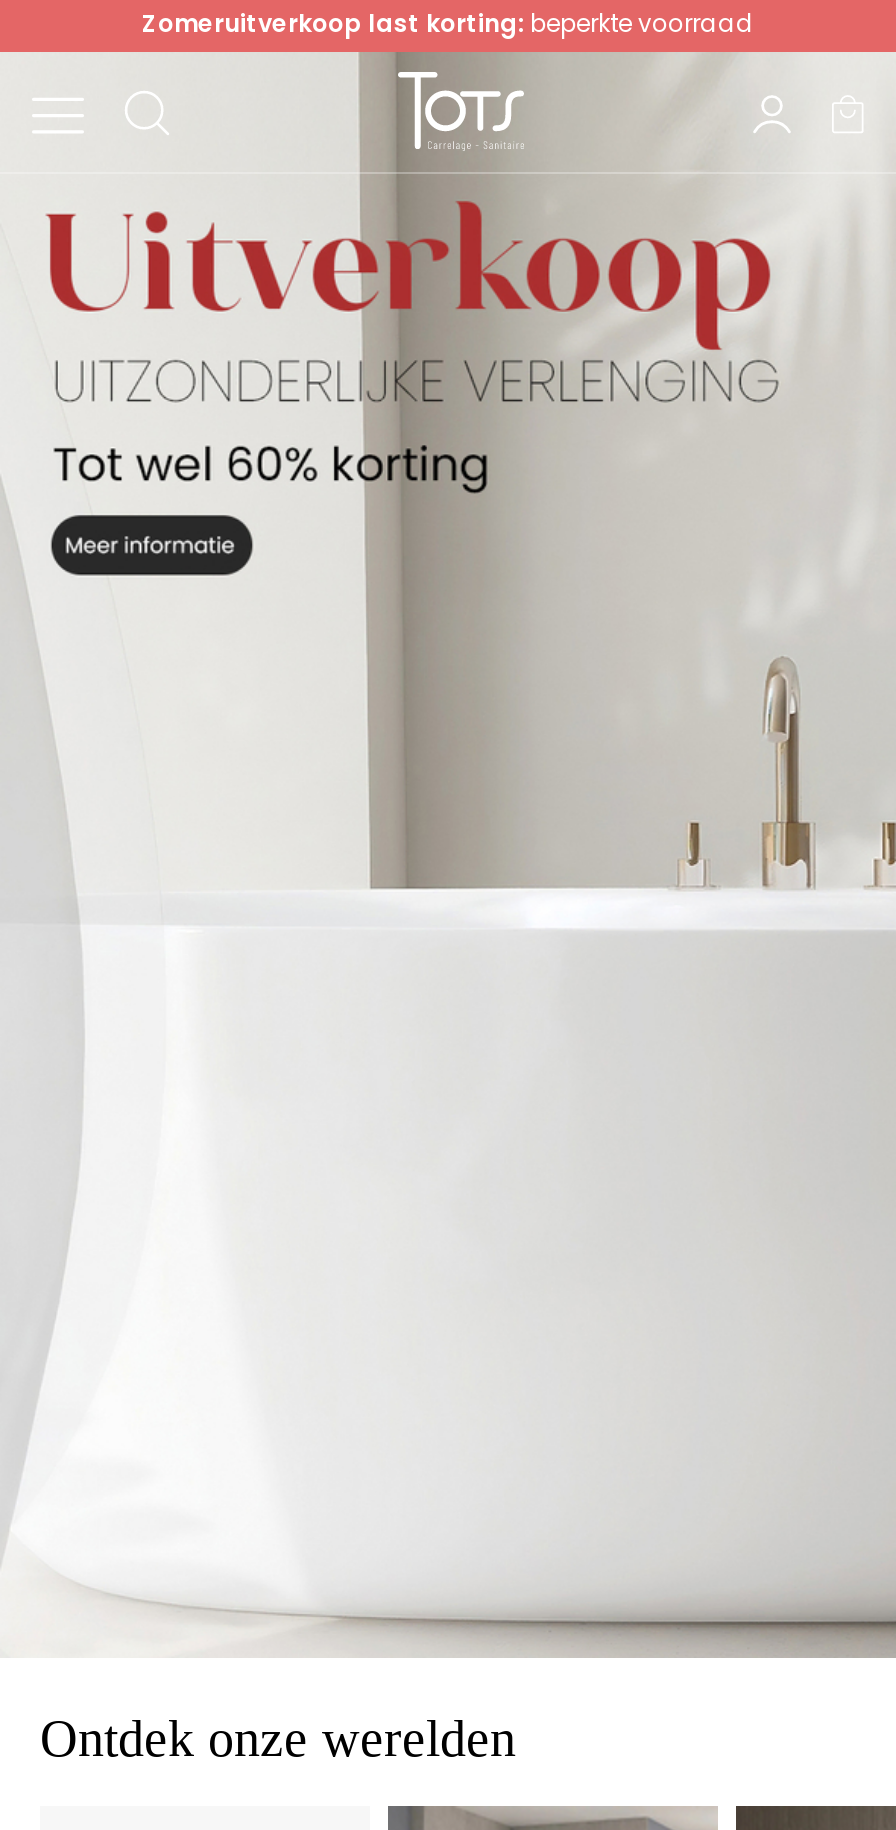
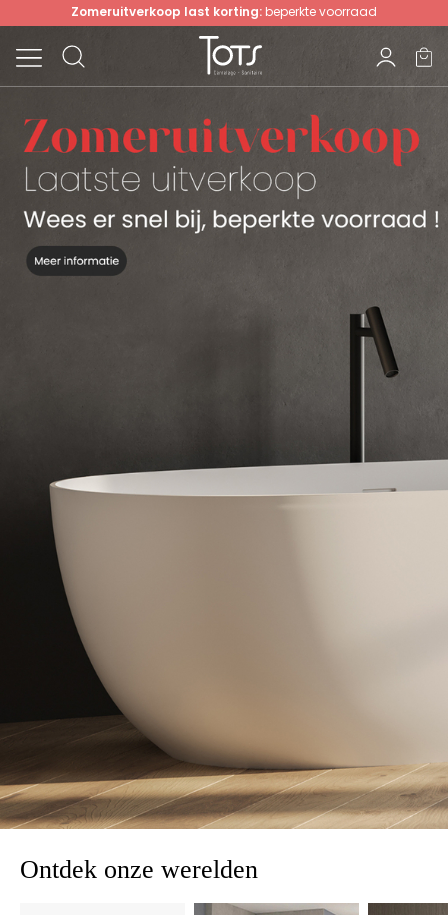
- [image]
+ [image]
